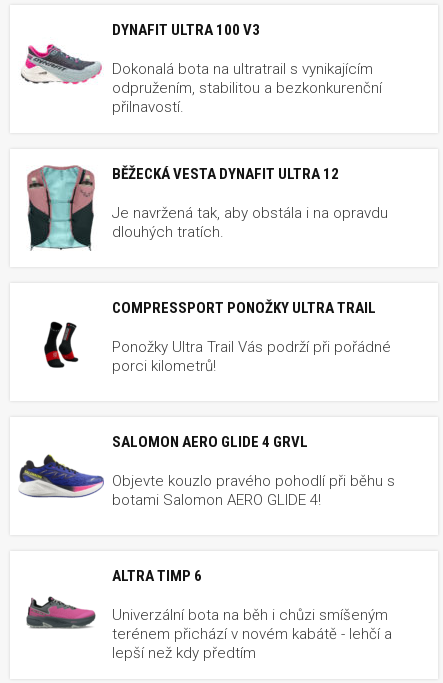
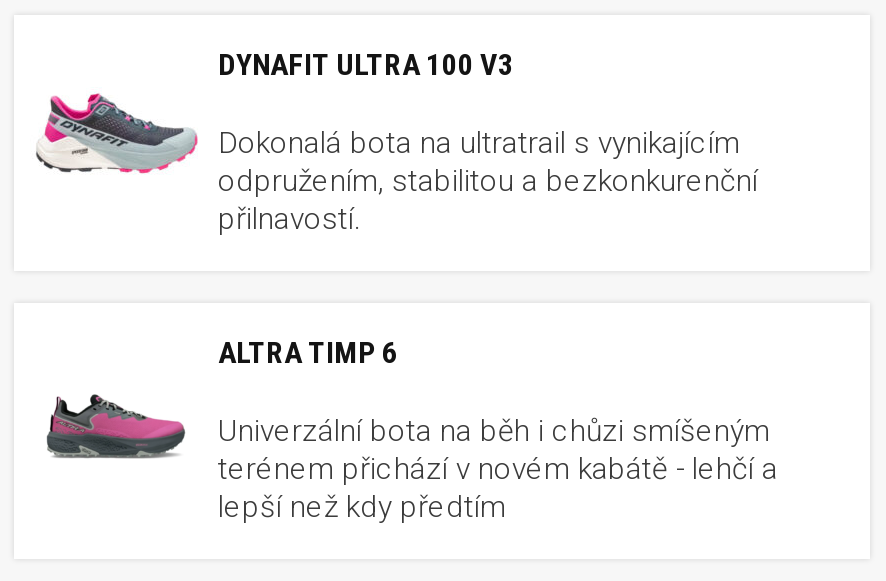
- [image]
- BĚŽECKÁ VESTA DYNAFIT ULTRA 12
- Je navržená tak, aby obstála i na opravdu
- dlouhých tratích.

- [image]
- COMPRESSPORT PONOŽKY ULTRA TRAIL
- Ponožky Ultra Trail Vás podrží při pořádné
- porci kilometrů!

- [image]
- SALOMON AERO GLIDE 4 GRVL
- Objevte kouzlo pravého pohodlí při běhu s
- botami Salomon AERO GLIDE 4!
